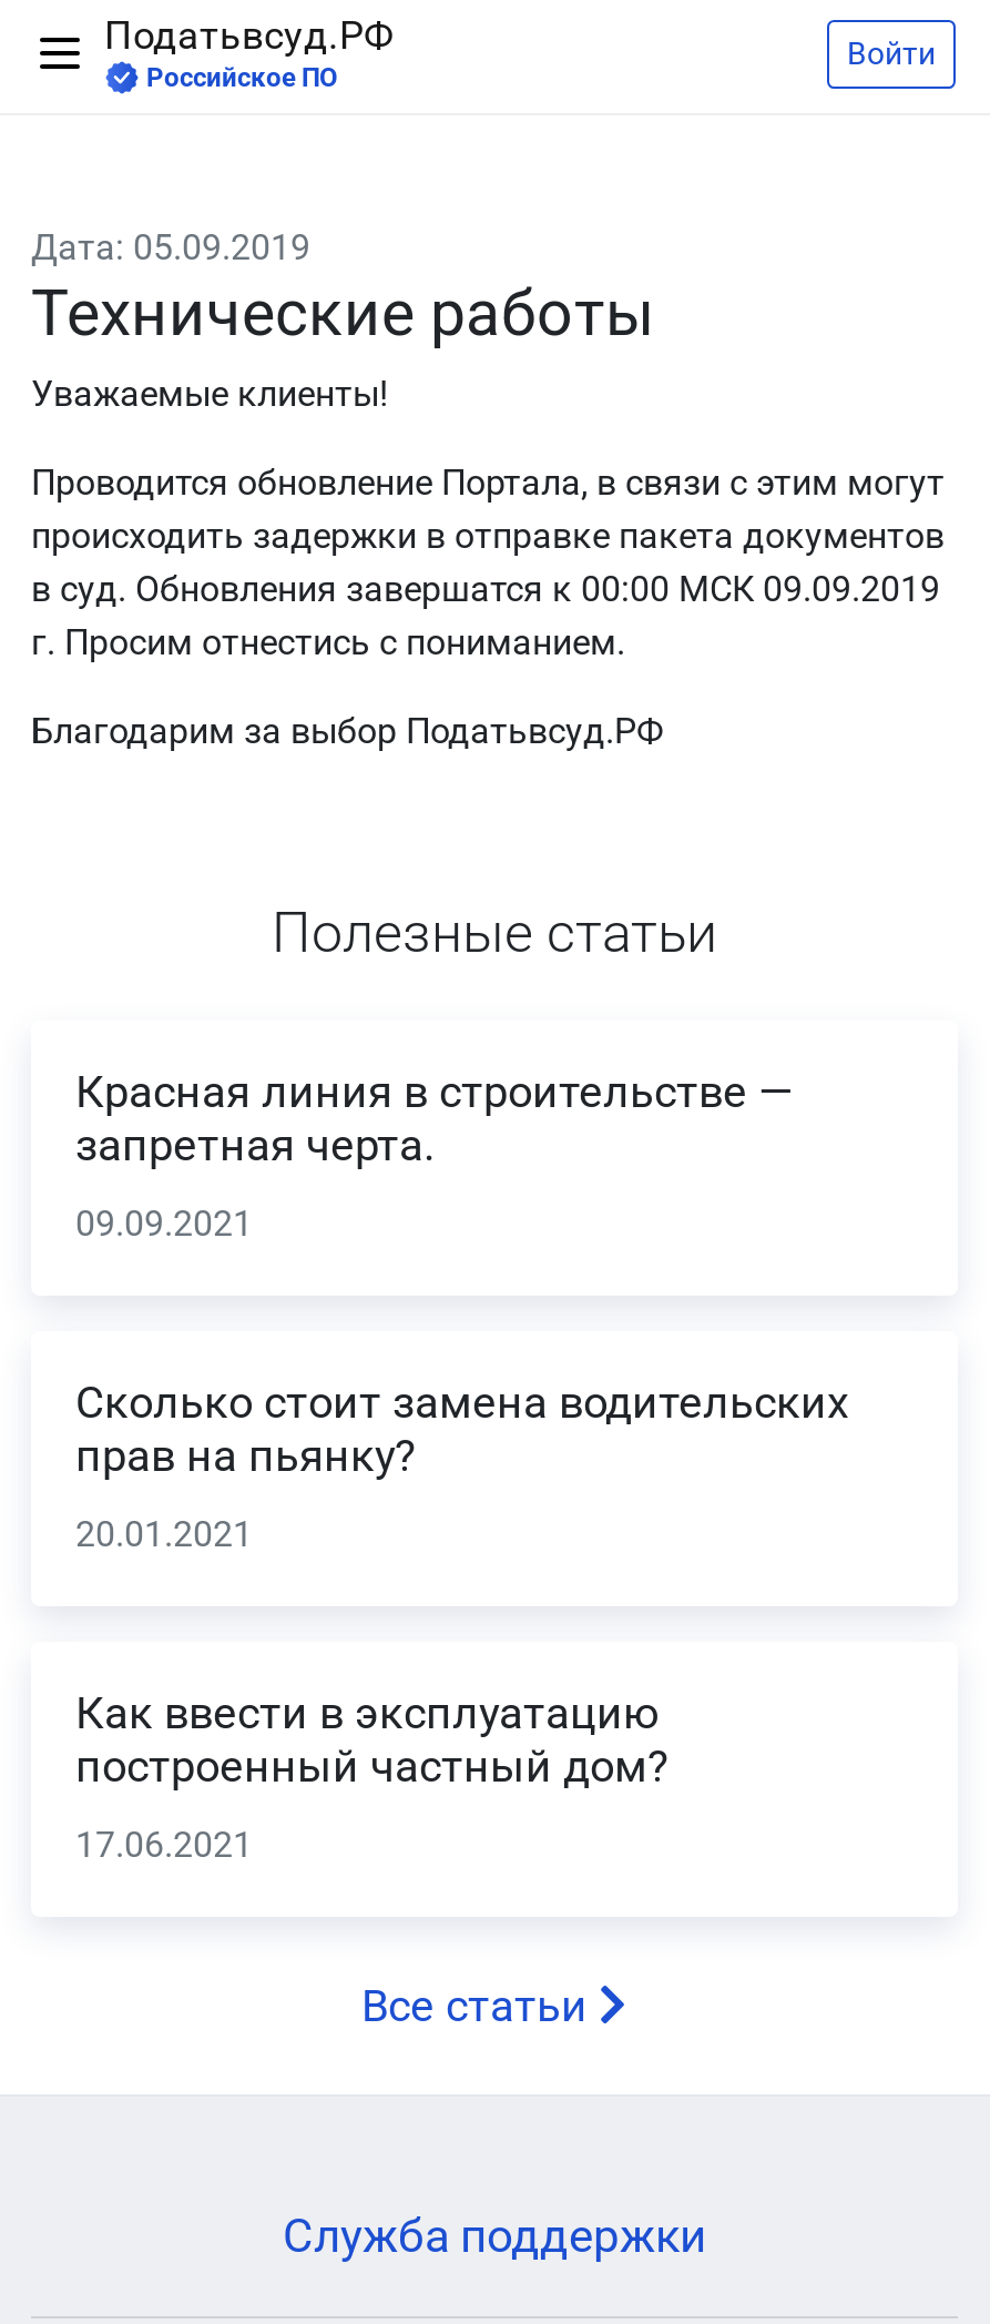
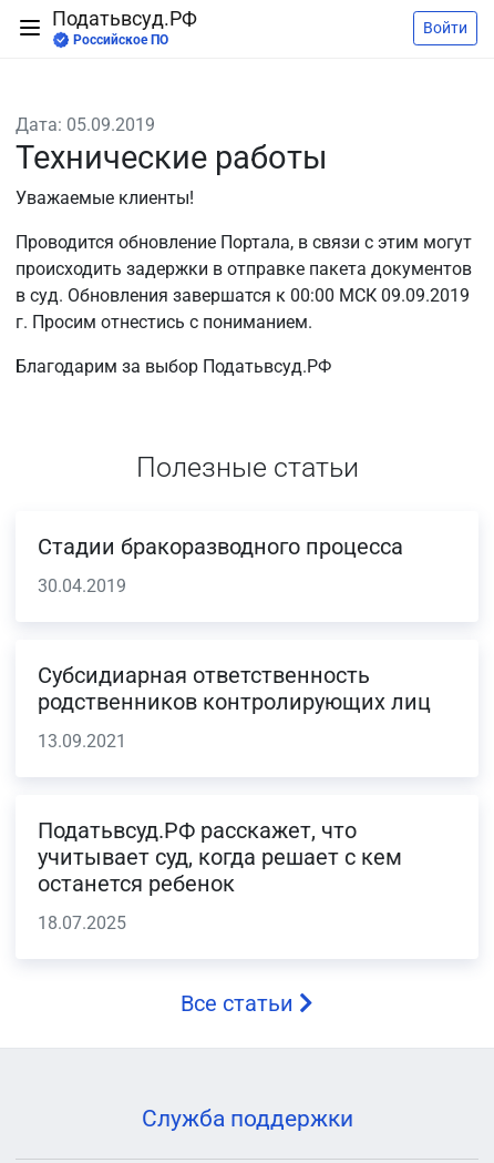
- Красная линия в строительстве —
- запретная черта.
+ Стадии бракоразводного процесса

- 09.09.2021
+ 30.04.2019

- Сколько стоит замена водительских
- прав на пьянку?
+ Субсидиарная ответственность
+ родственников контролирующих лиц

- 20.01.2021
+ 13.09.2021

- Как ввести в эксплуатацию
- построенный частный дом?
+ Податьвсуд.РФ расскажет, что
+ учитывает суд, когда решает с кем
+ останется ребенок

- 17.06.2021
+ 18.07.2025
